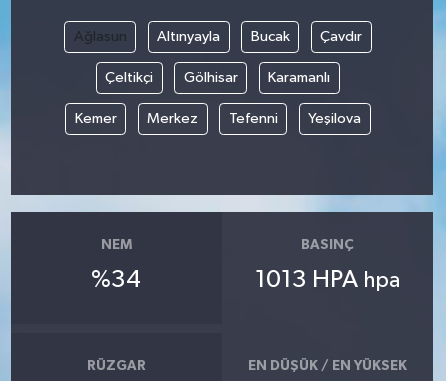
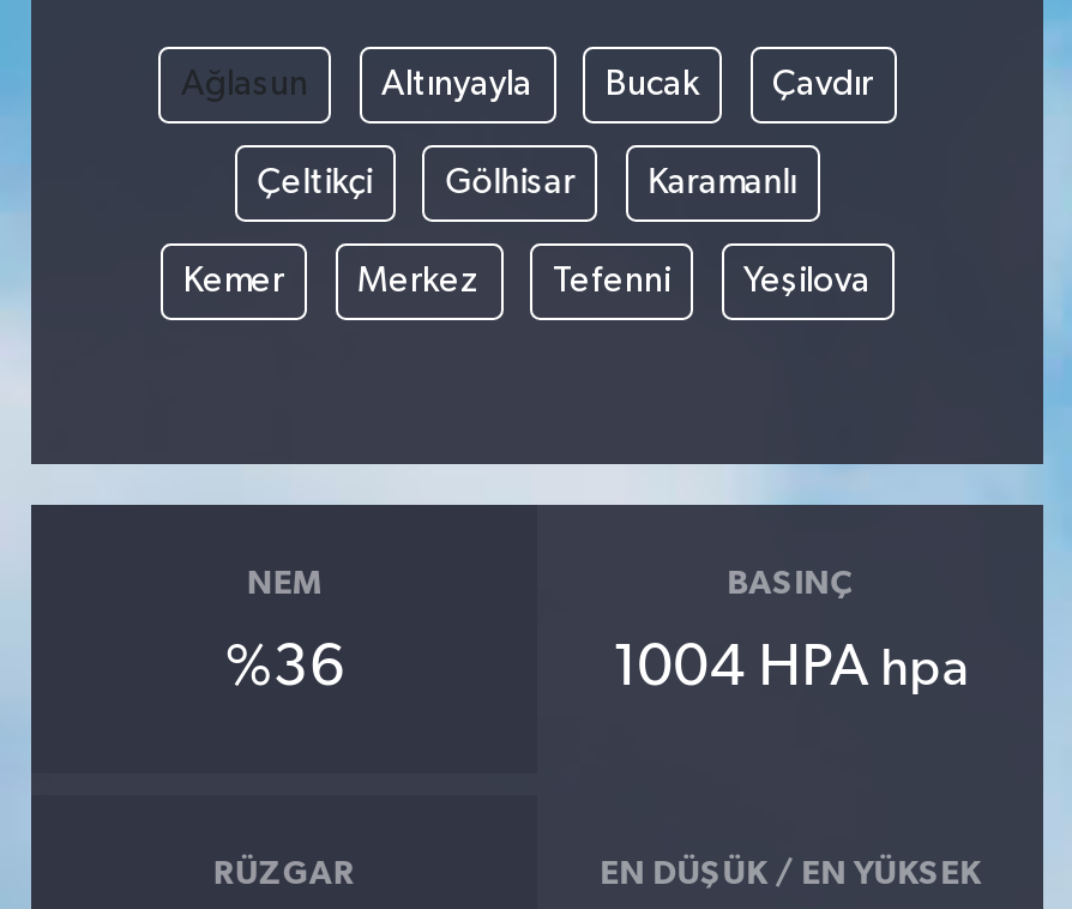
- %34
+ %36

- 1013 HPA hpa
+ 1004 HPA hpa
